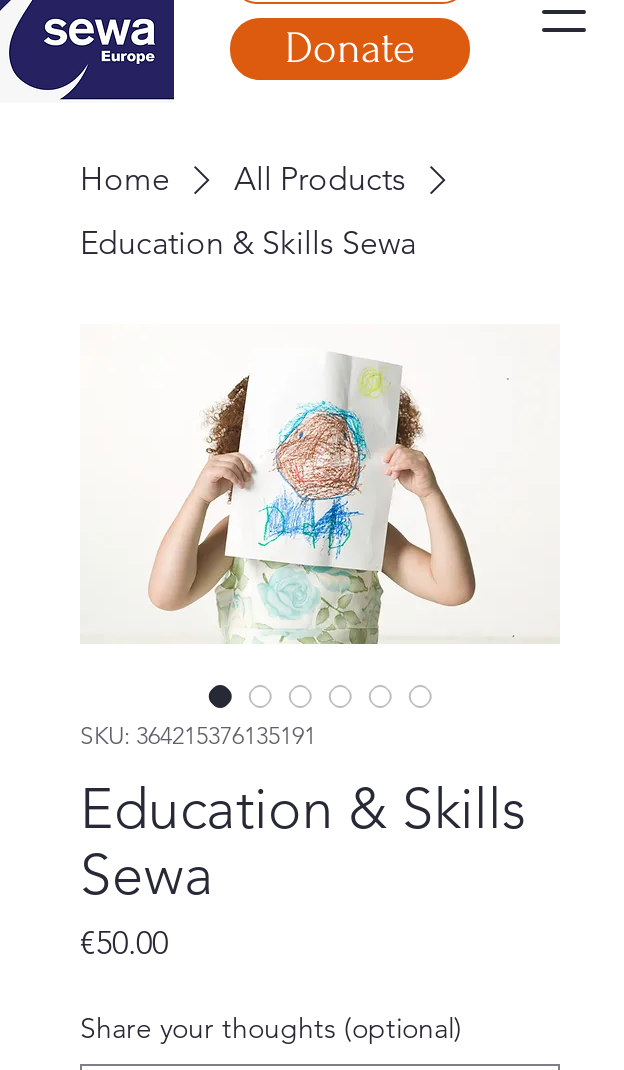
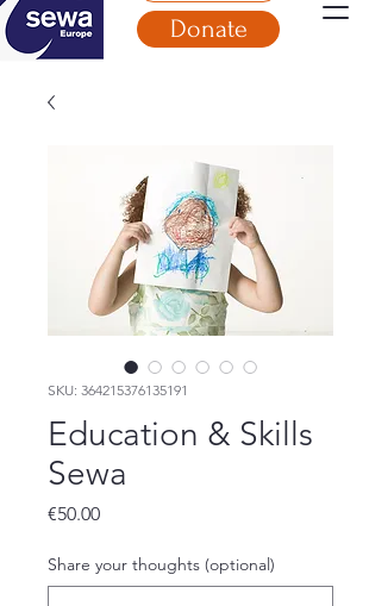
- Home
- All Products
- Education & Skills Sewa
